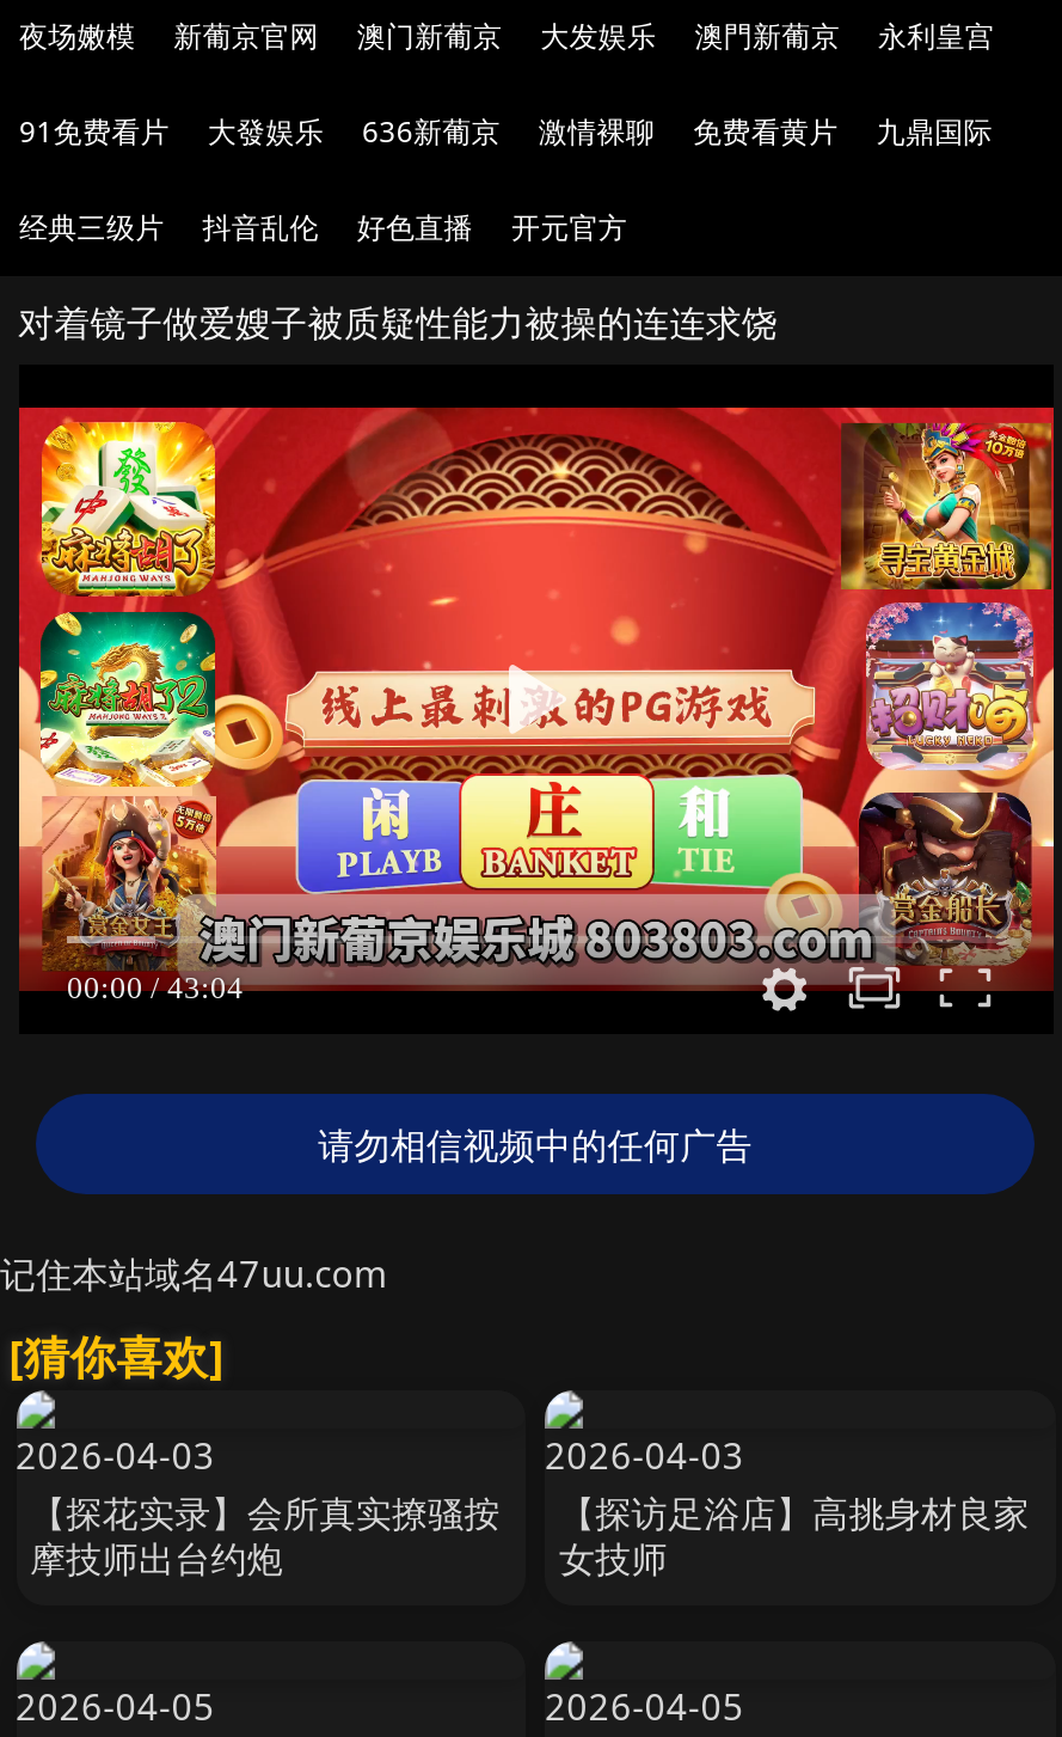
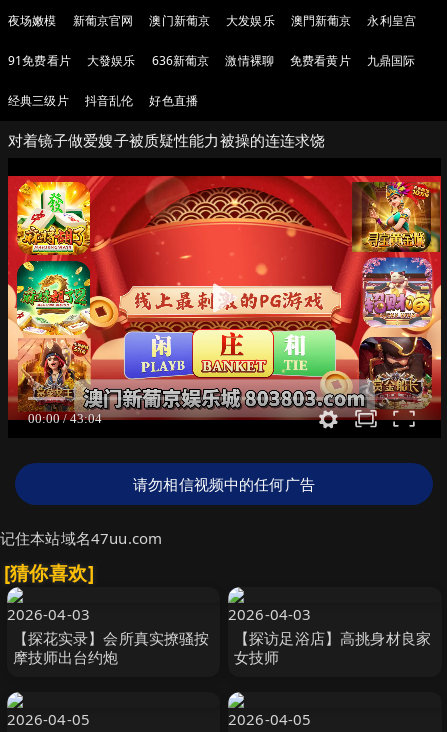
- 开元官方
